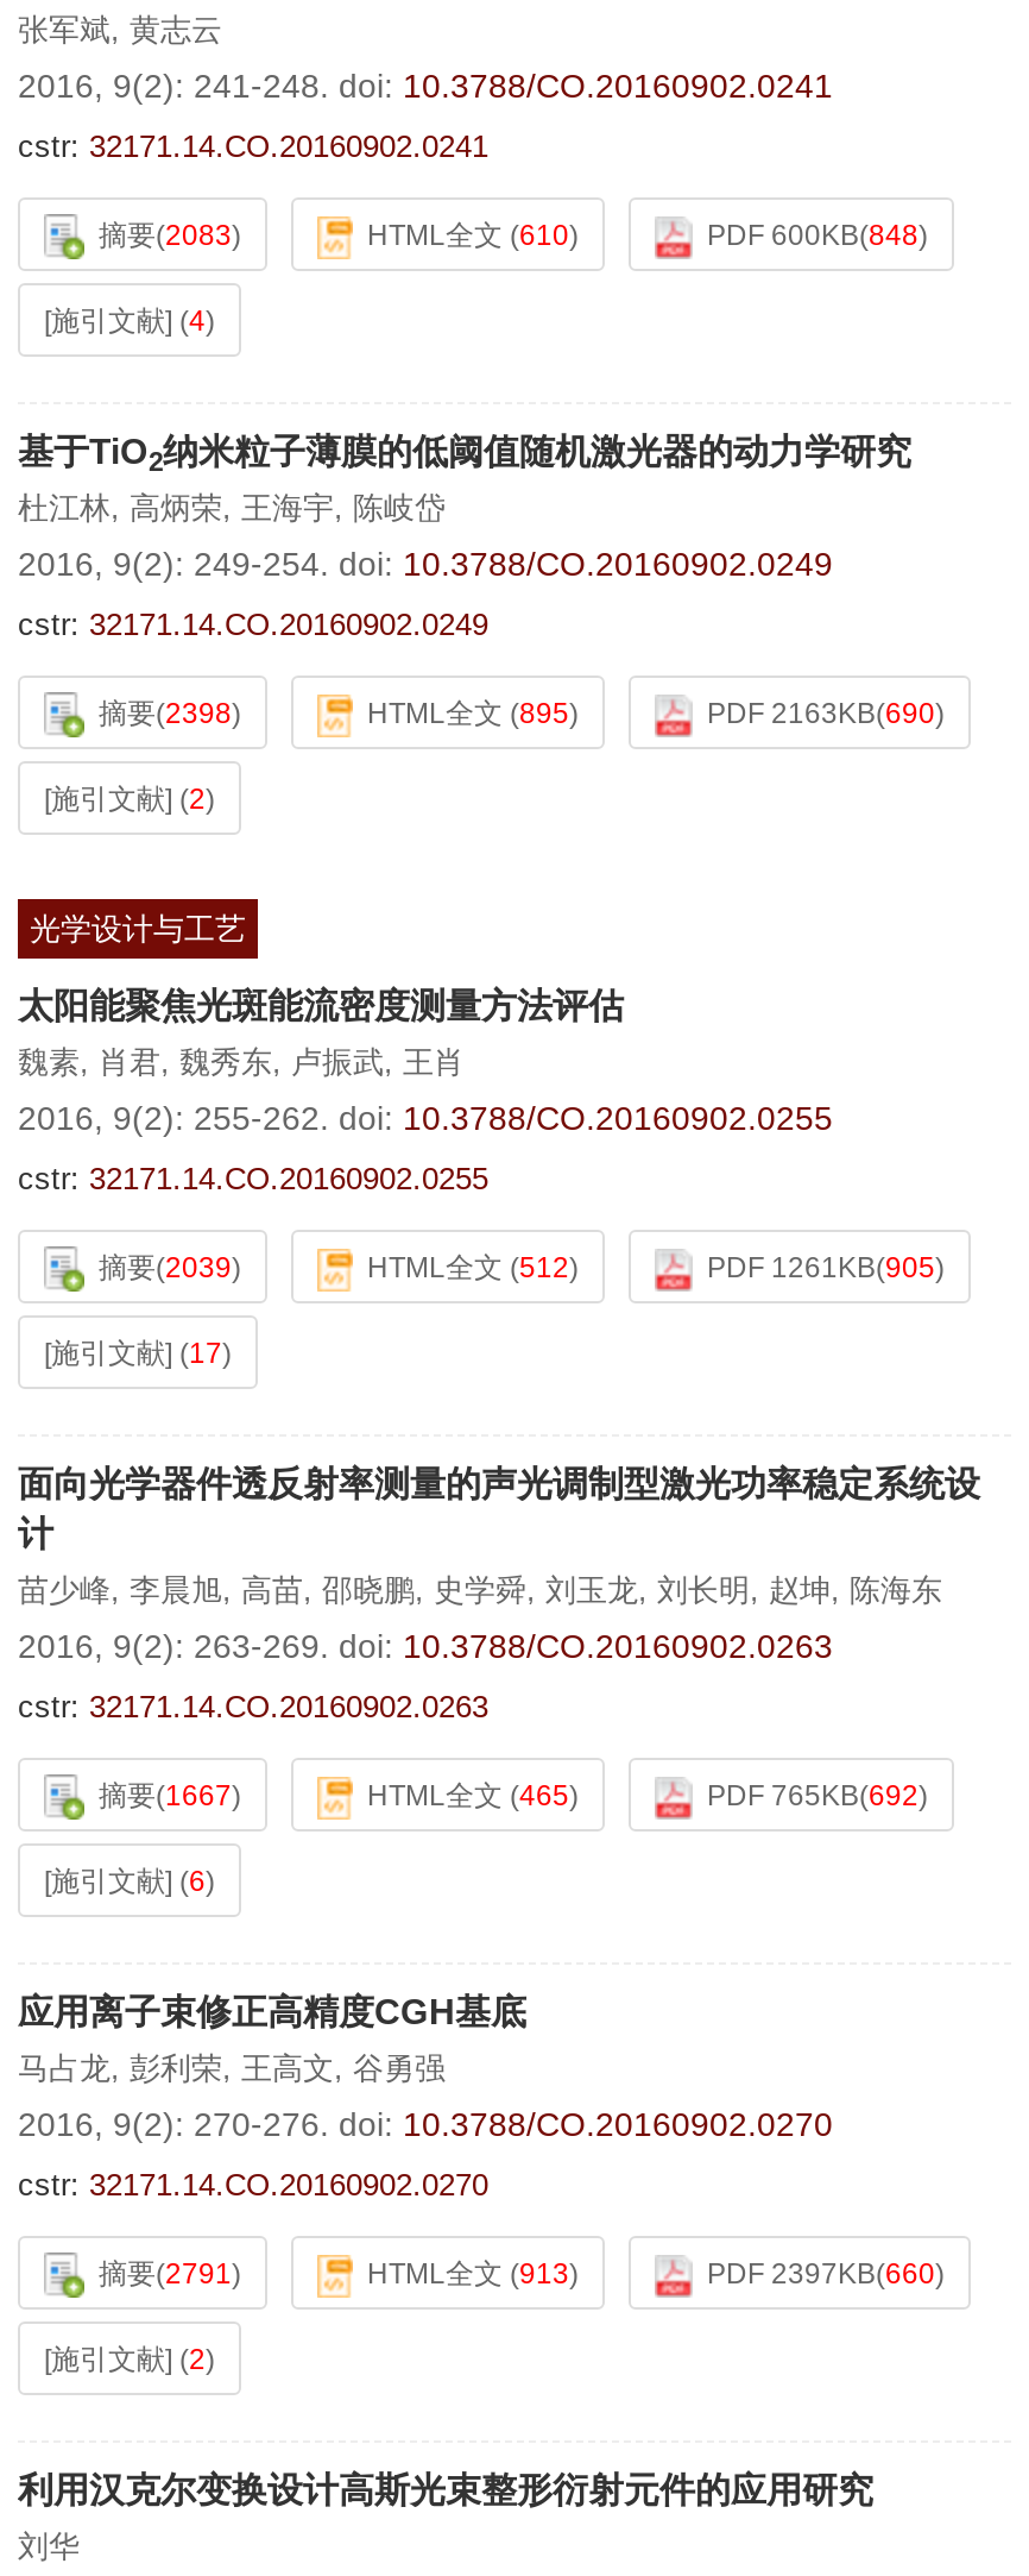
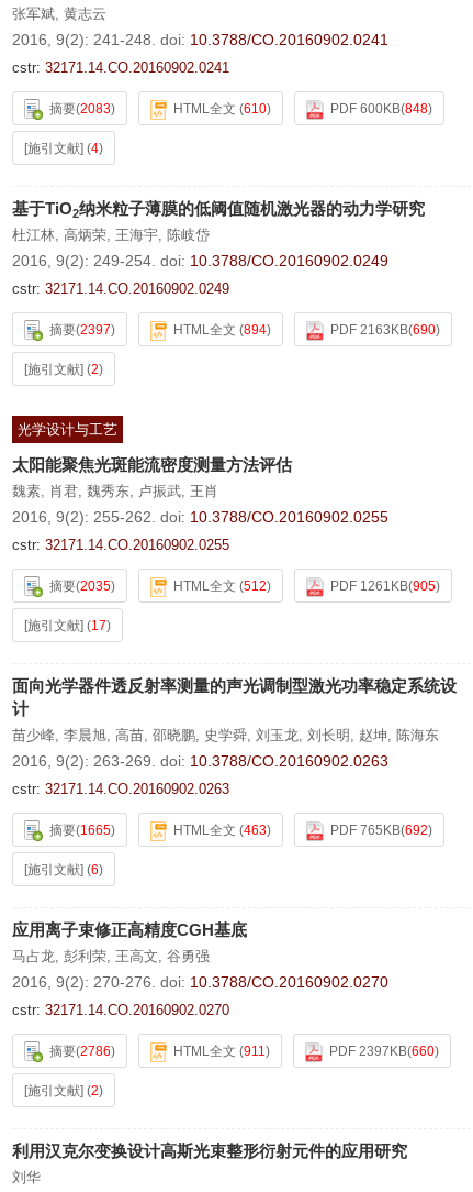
- 摘要(2398)
+ 摘要(2397)

- HTML全文(895)
+ HTML全文(894)

- 摘要(2039)
+ 摘要(2035)

- 摘要(1667)
+ 摘要(1665)

- HTML全文(465)
+ HTML全文(463)

- 摘要(2791)
+ 摘要(2786)

- HTML全文(913)
+ HTML全文(911)
